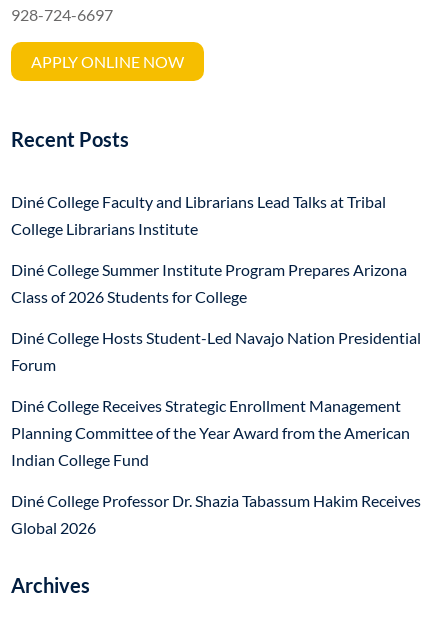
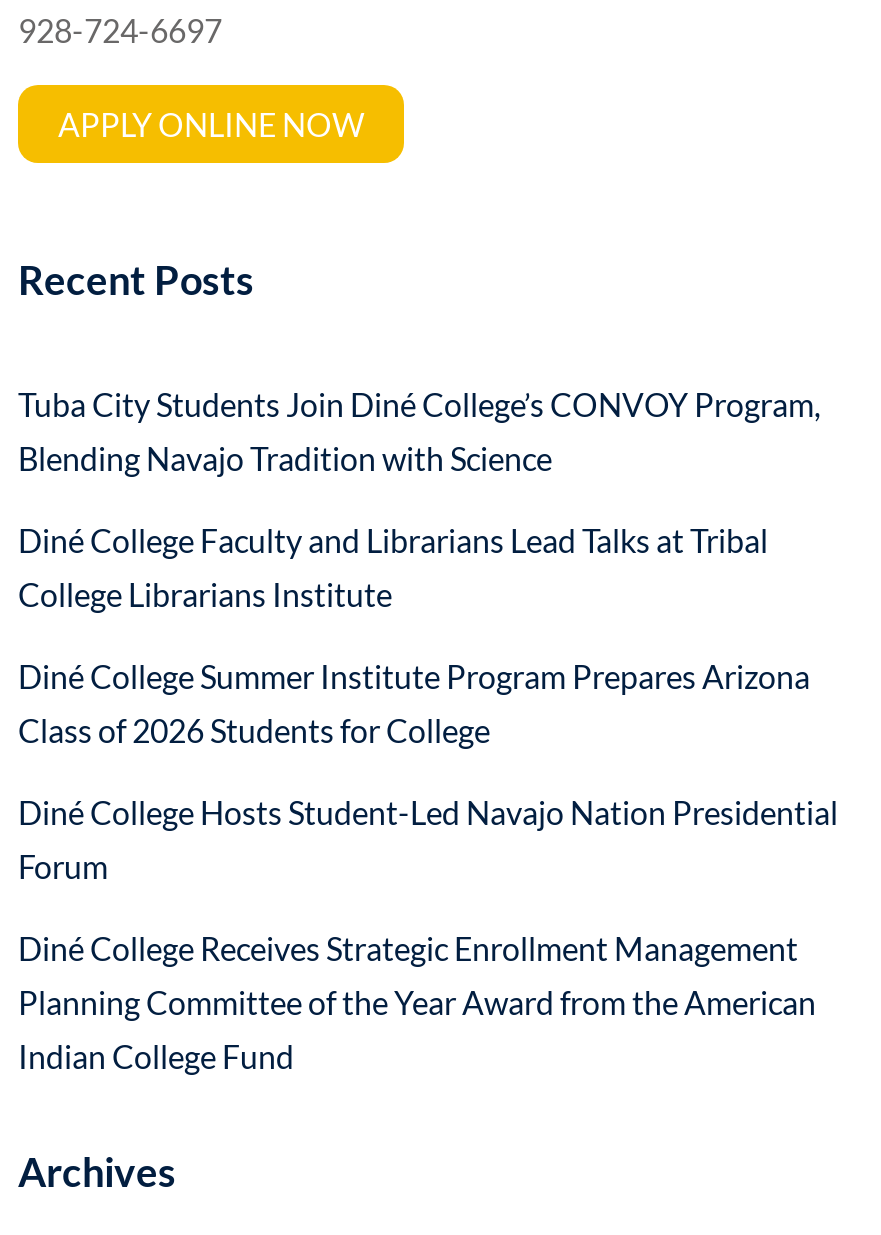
+ Tuba City Students Join Diné College’s CONVOY Program,
+ Blending Navajo Tradition with Science

moved down: Diné College Faculty and Librarians Lead Talks at Tribal | College Librarians Institute | Diné College Summer Institute Program Prepares Arizona | ... | Planning Committee of the Year Award from the American | Indian College Fund

- Diné College Professor Dr. Shazia Tabassum Hakim Receives
- Global 2026
